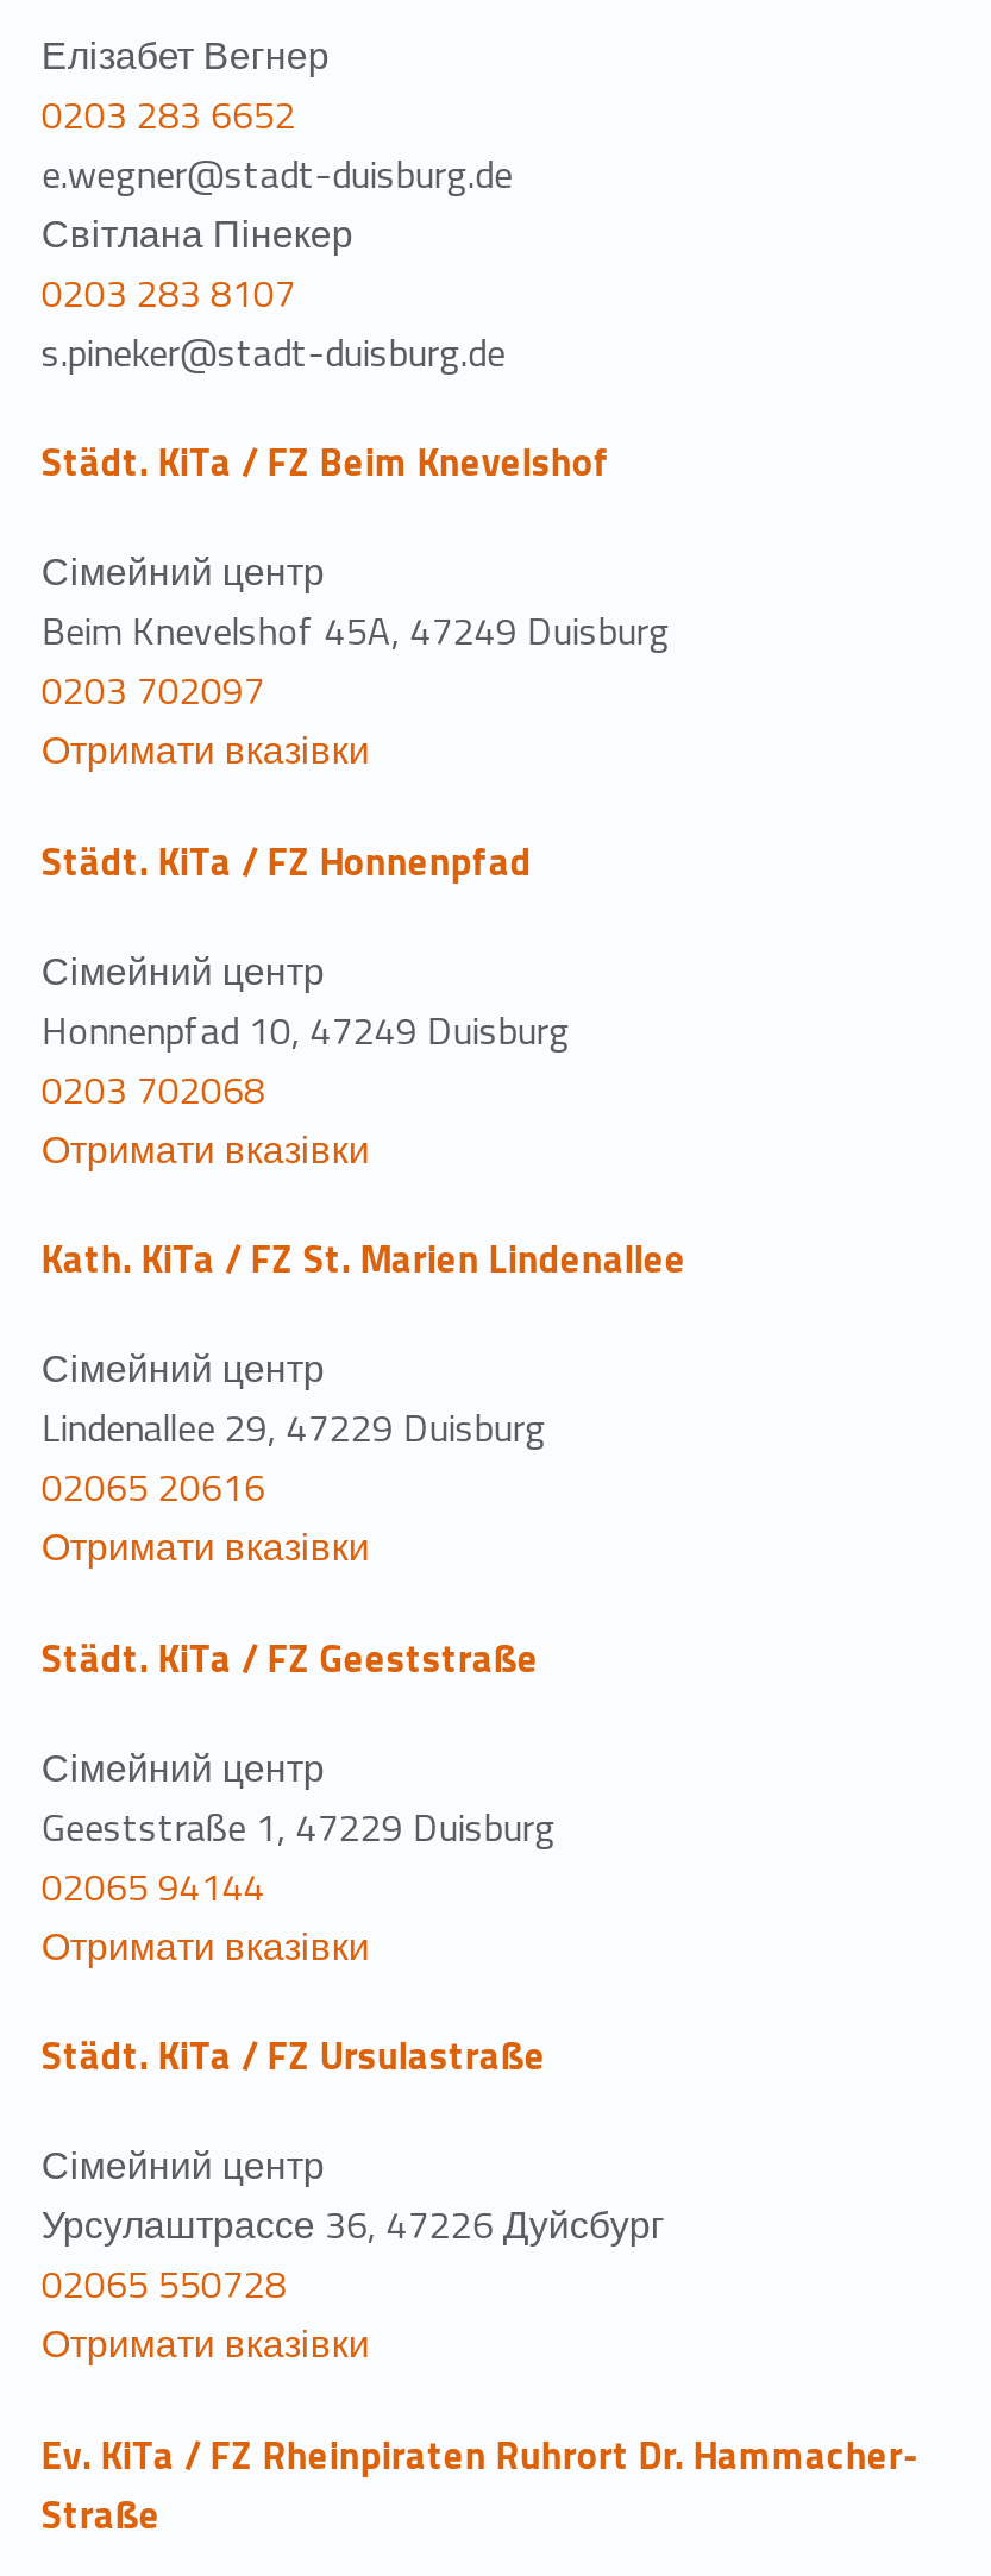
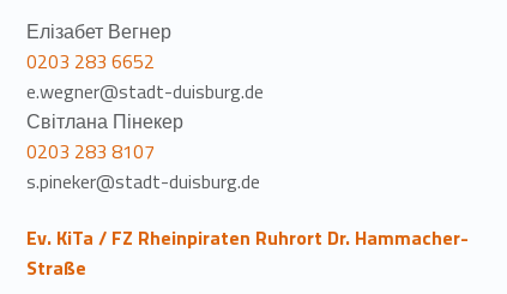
- Städt. KiTa / FZ Beim Knevelshof
- Сімейний центр
- Beim Knevelshof 45A, 47249 Duisburg
- 0203 702097
- Отримати вказівки
- Städt. KiTa / FZ Honnenpfad
- Сімейний центр
- Honnenpfad 10, 47249 Duisburg
- 0203 702068
- Отримати вказівки
- Kath. KiTa / FZ St. Marien Lindenallee
- Сімейний центр
- Lindenallee 29, 47229 Duisburg
- 02065 20616
- Отримати вказівки
- Städt. KiTa / FZ Geeststraße
- Сімейний центр
- Geeststraße 1, 47229 Duisburg
- 02065 94144
- Отримати вказівки
- Städt. KiTa / FZ Ursulastraße
- Сімейний центр
- Урсулаштрассе 36, 47226 Дуйсбург
- 02065 550728
- Отримати вказівки
